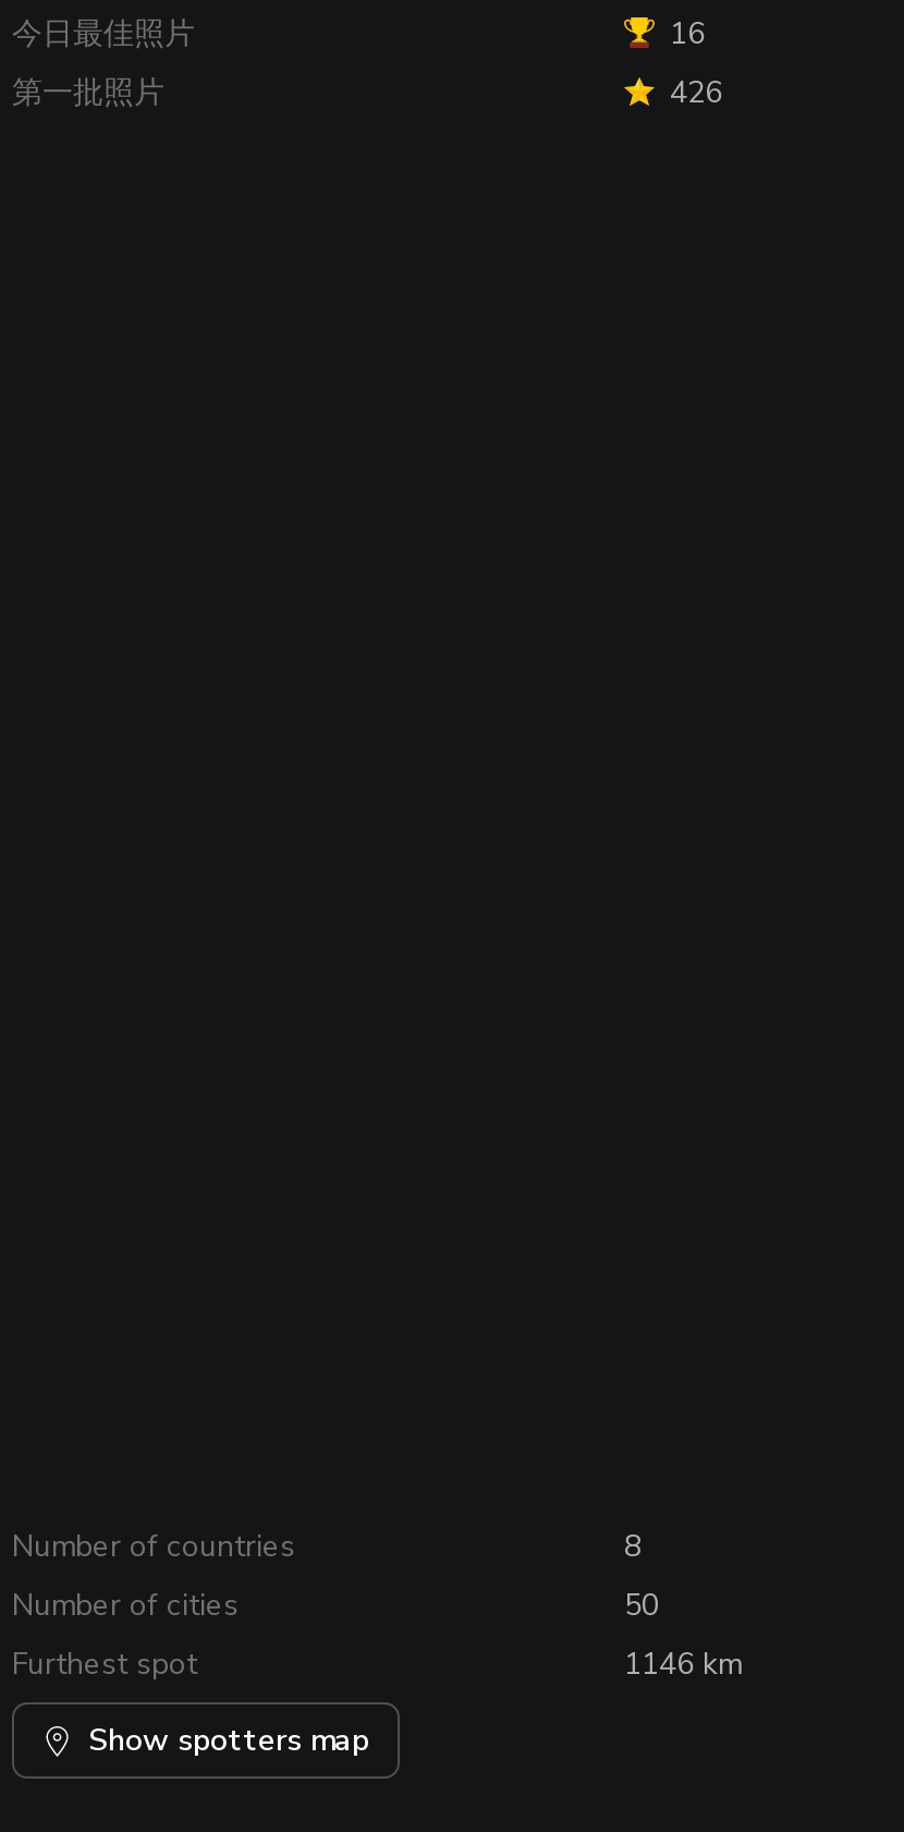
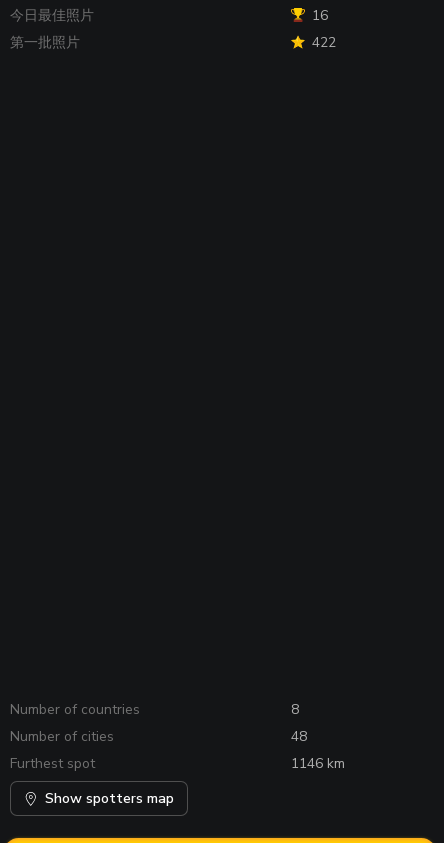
- 426
+ 422

- 50
+ 48
